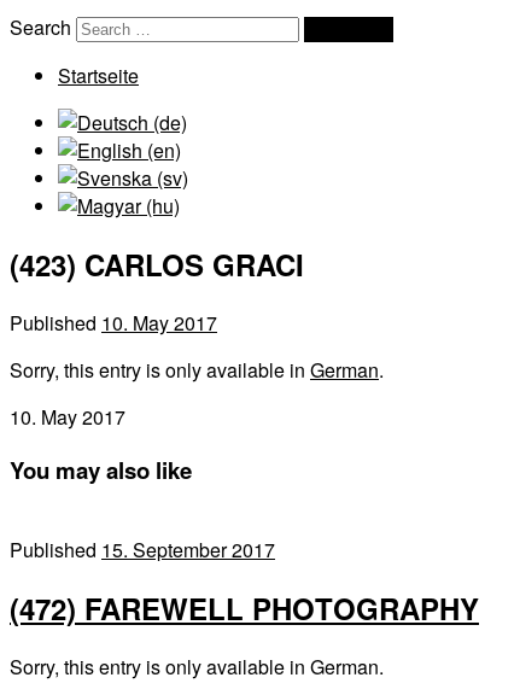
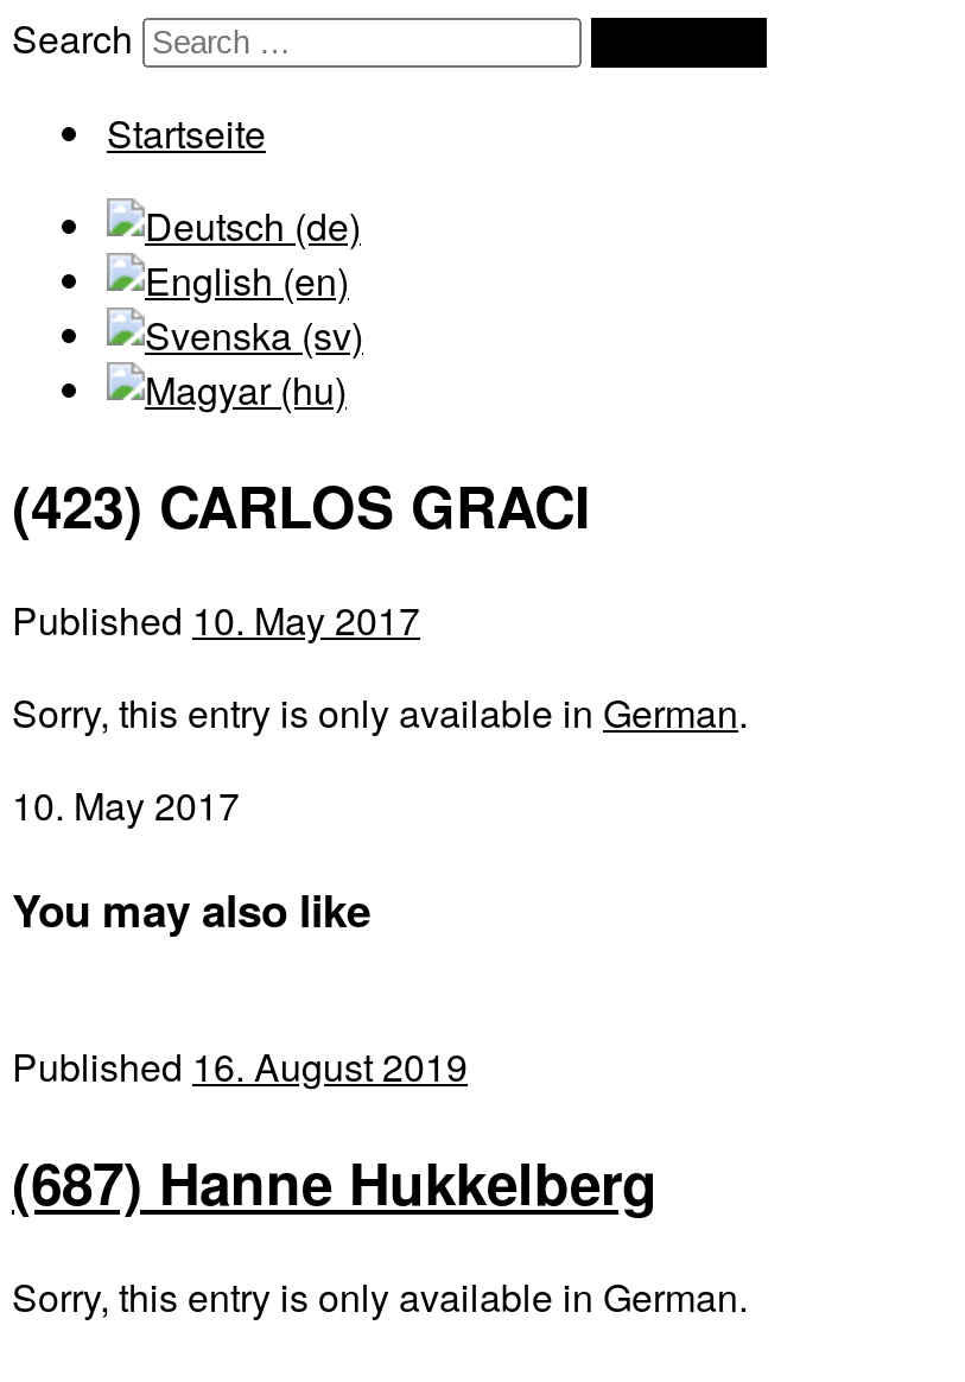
- Published 15. September 2017
+ Published 16. August 2019

- (472) FAREWELL PHOTOGRAPHY
+ (687) Hanne Hukkelberg
